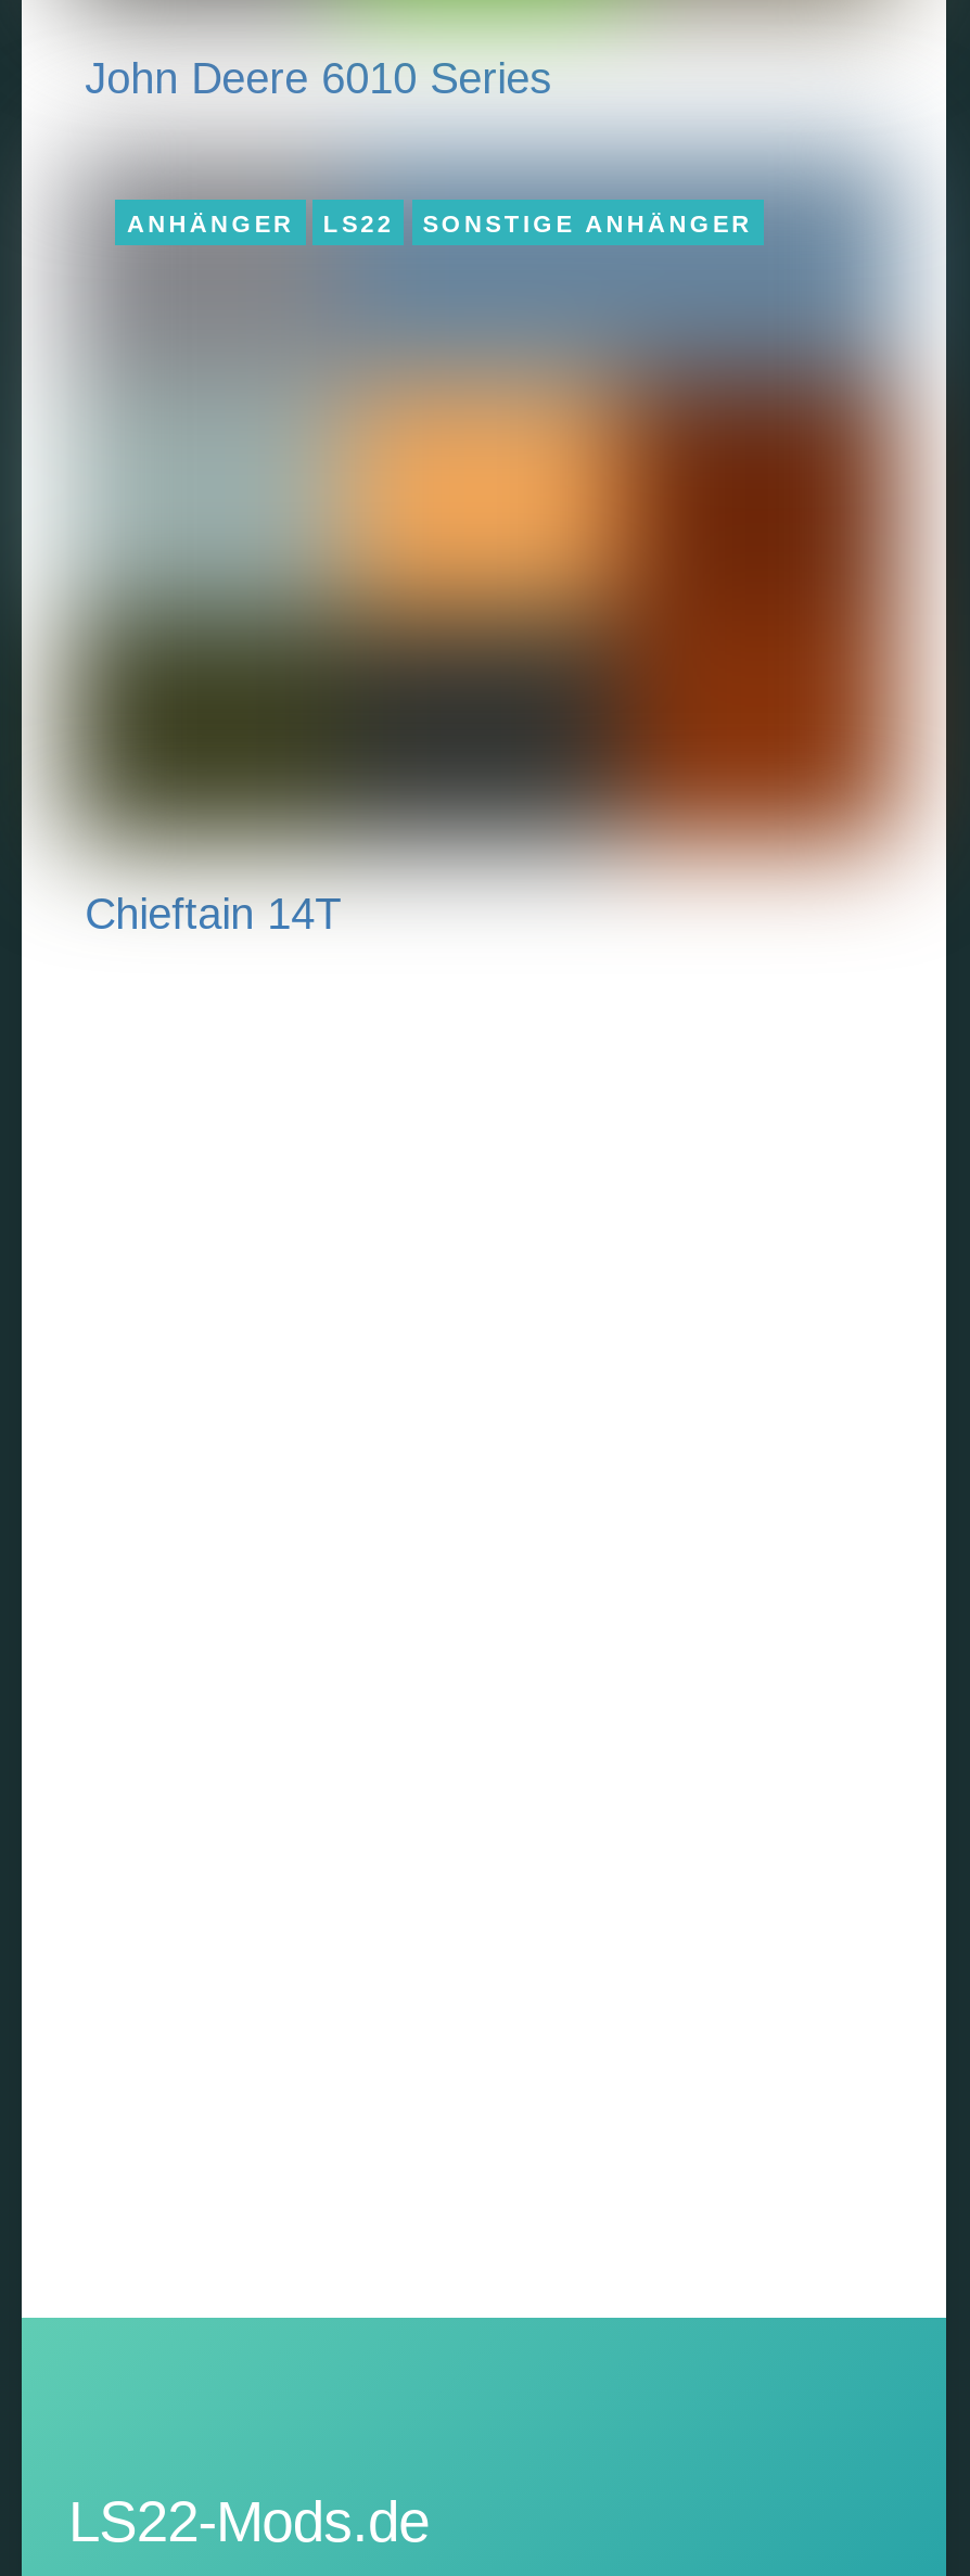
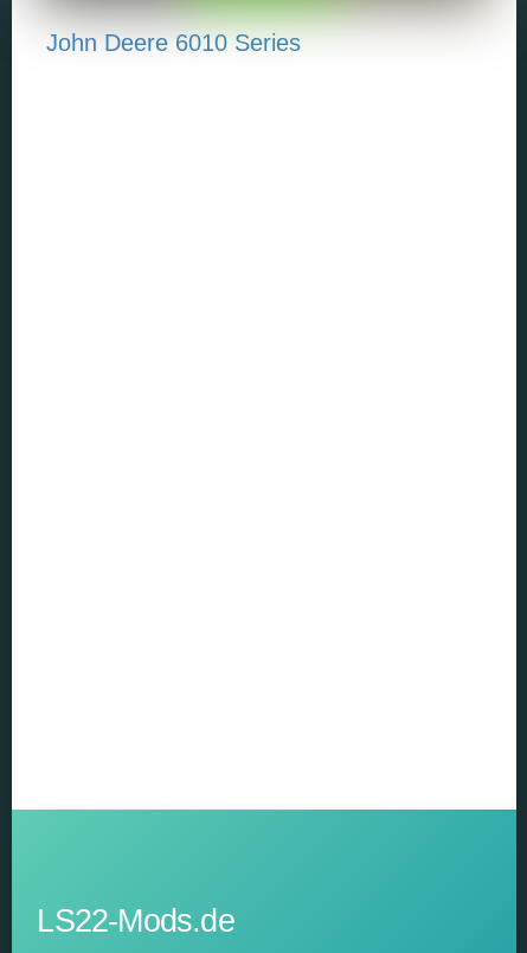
- [image]
- ANHÄNGER
- LS22
- SONSTIGE ANHÄNGER

- Chieftain 14T
